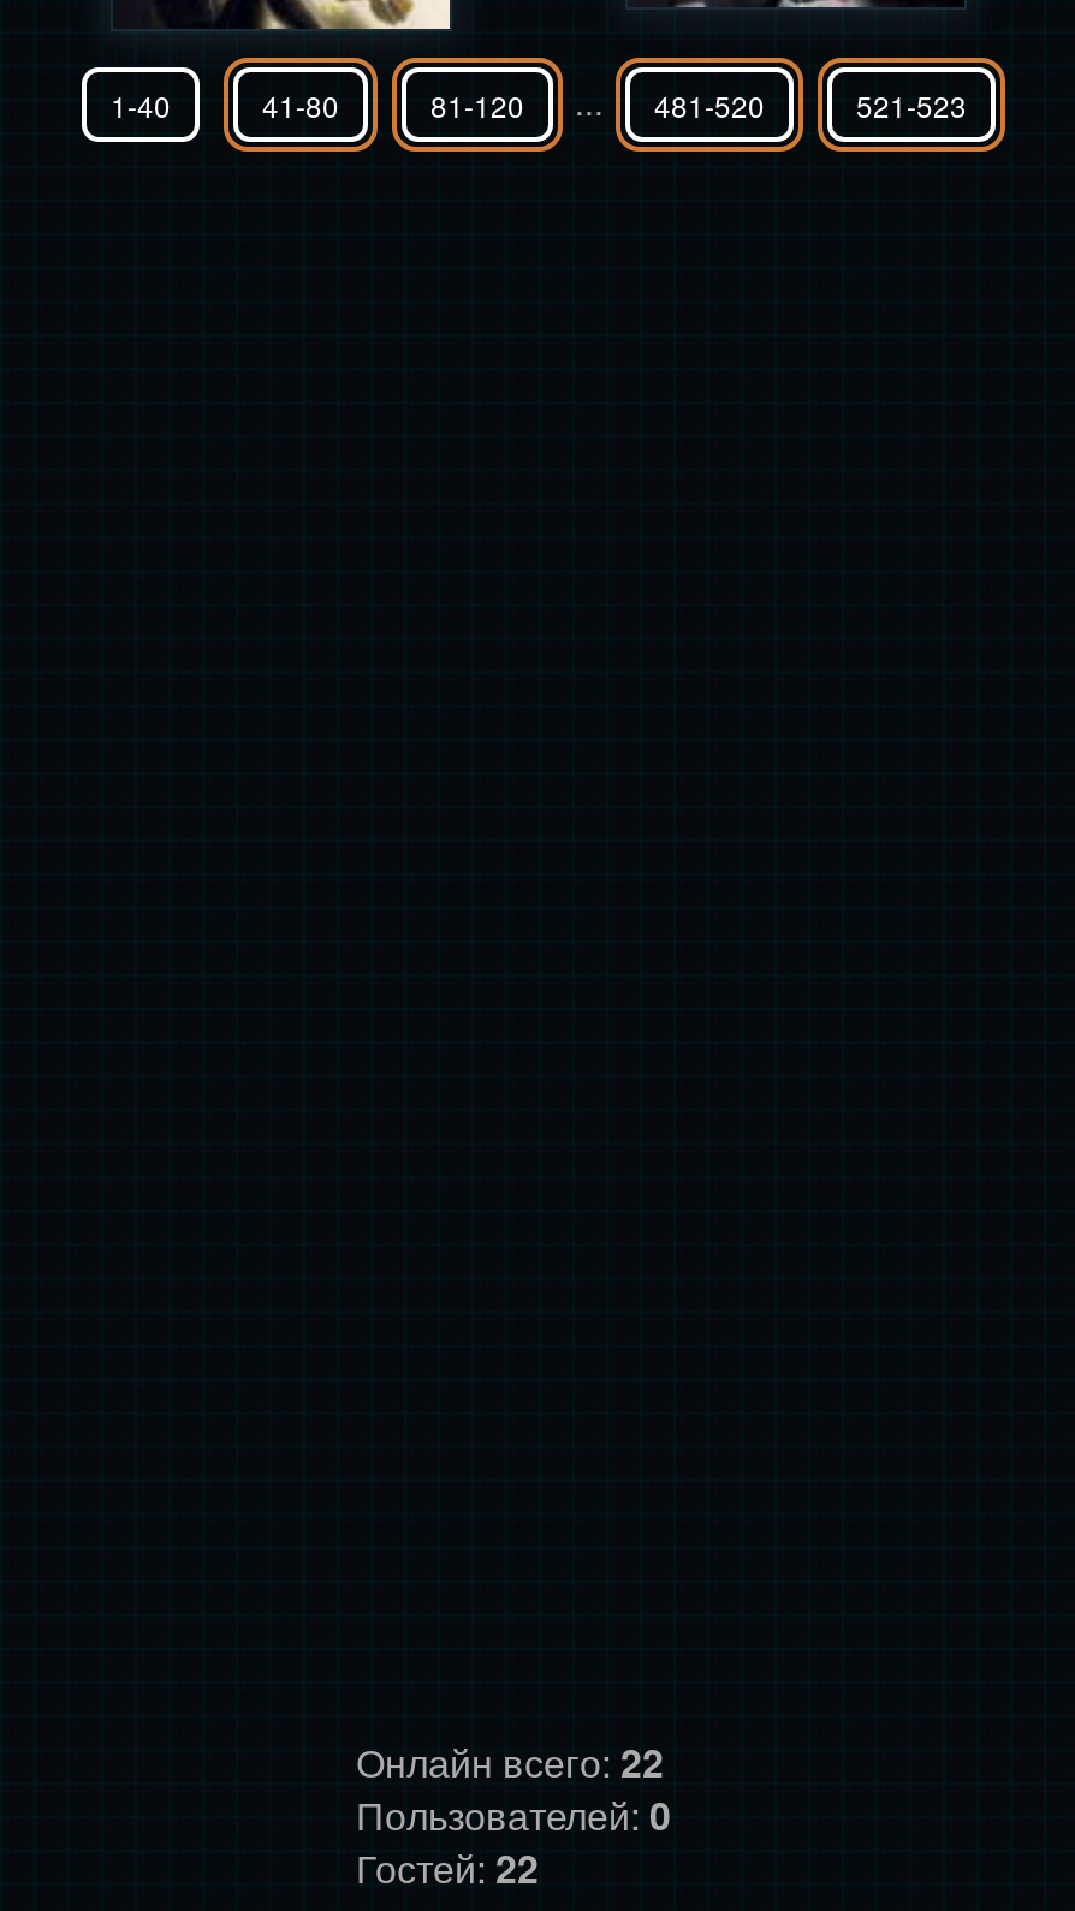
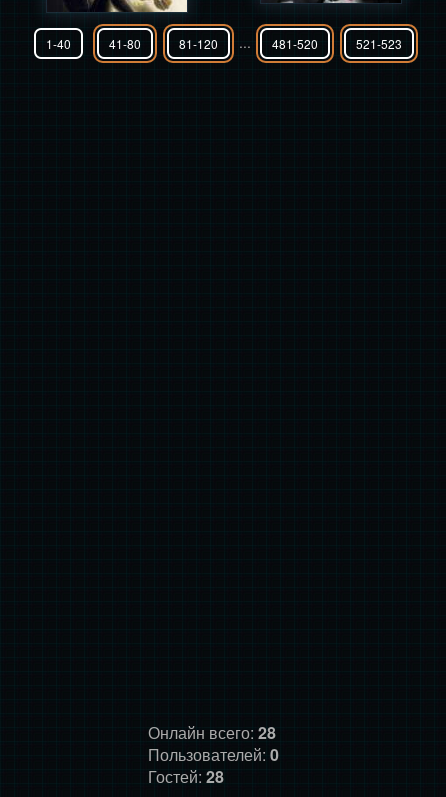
- Онлайн всего: 22
+ Онлайн всего: 28

- Гостей: 22
+ Гостей: 28
